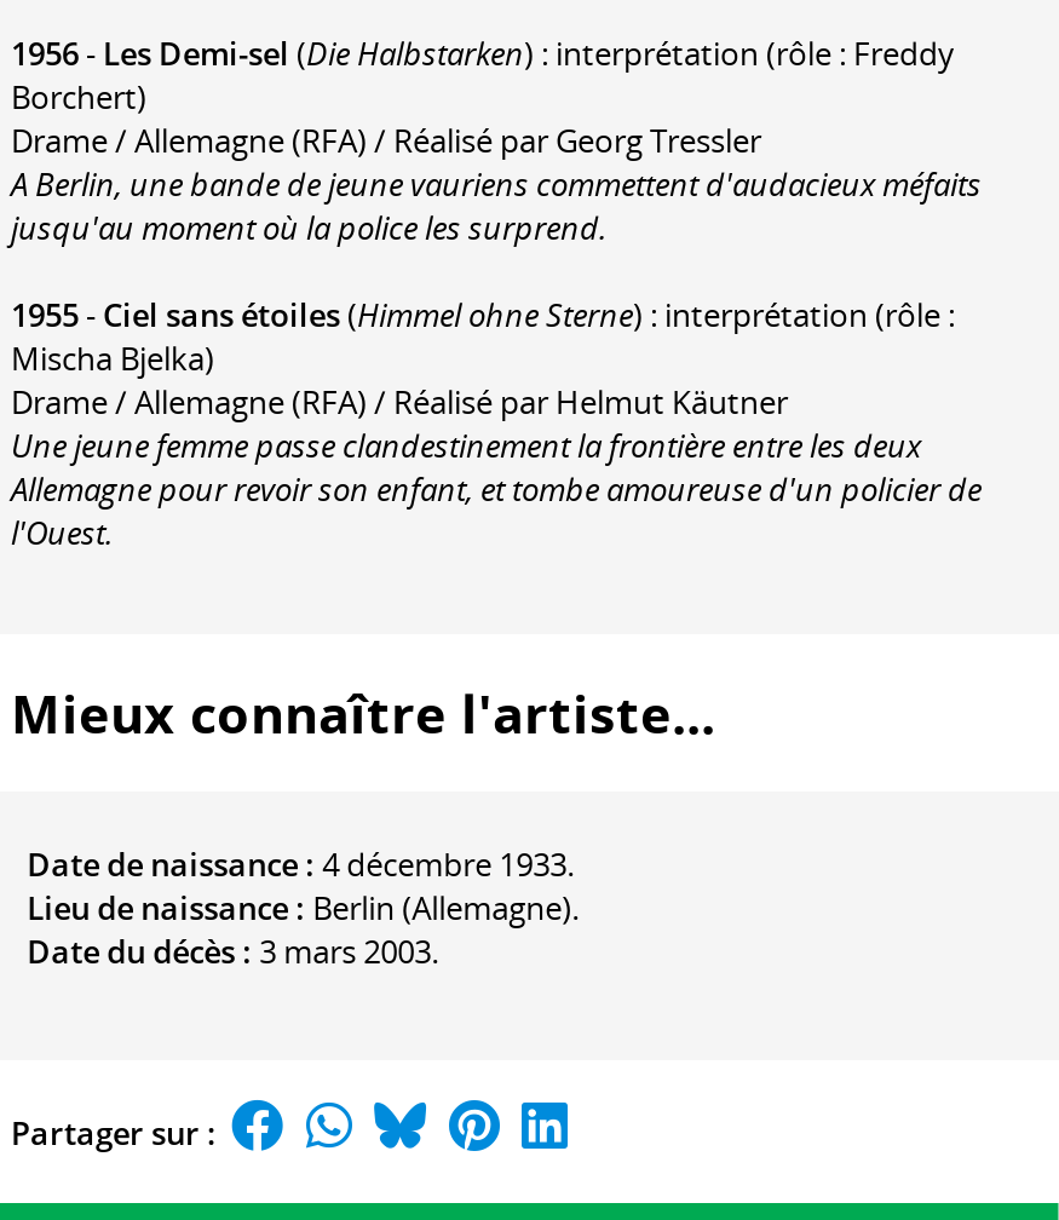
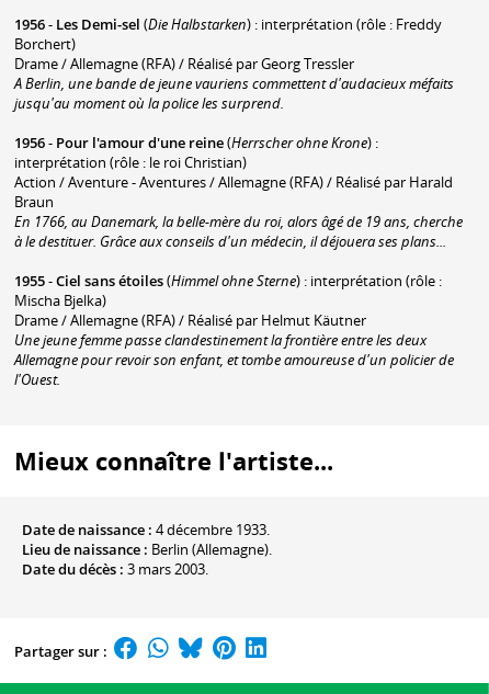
+ 1956- Pour l'amour d'une reine(Herrscher ohne Krone) :
+ interprétation (rôle : le roi Christian)
+ Action / Aventure - Aventures / Allemagne (RFA) / Réalisé par Harald
+ Braun
+ En 1766, au Danemark, la belle-mère du roi, alors âgé de 19 ans, cherche
+ à le destituer. Grâce aux conseils d'un médecin, il déjouera ses plans...
